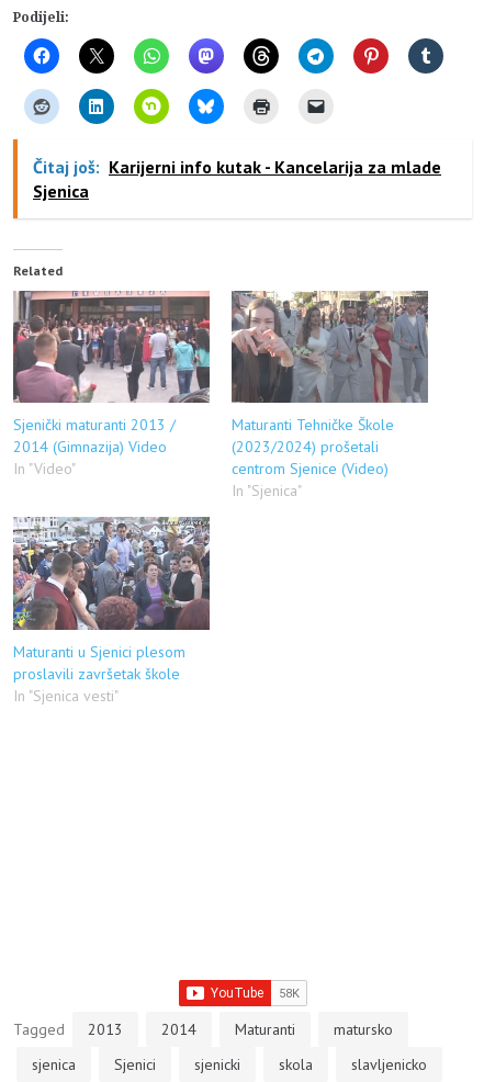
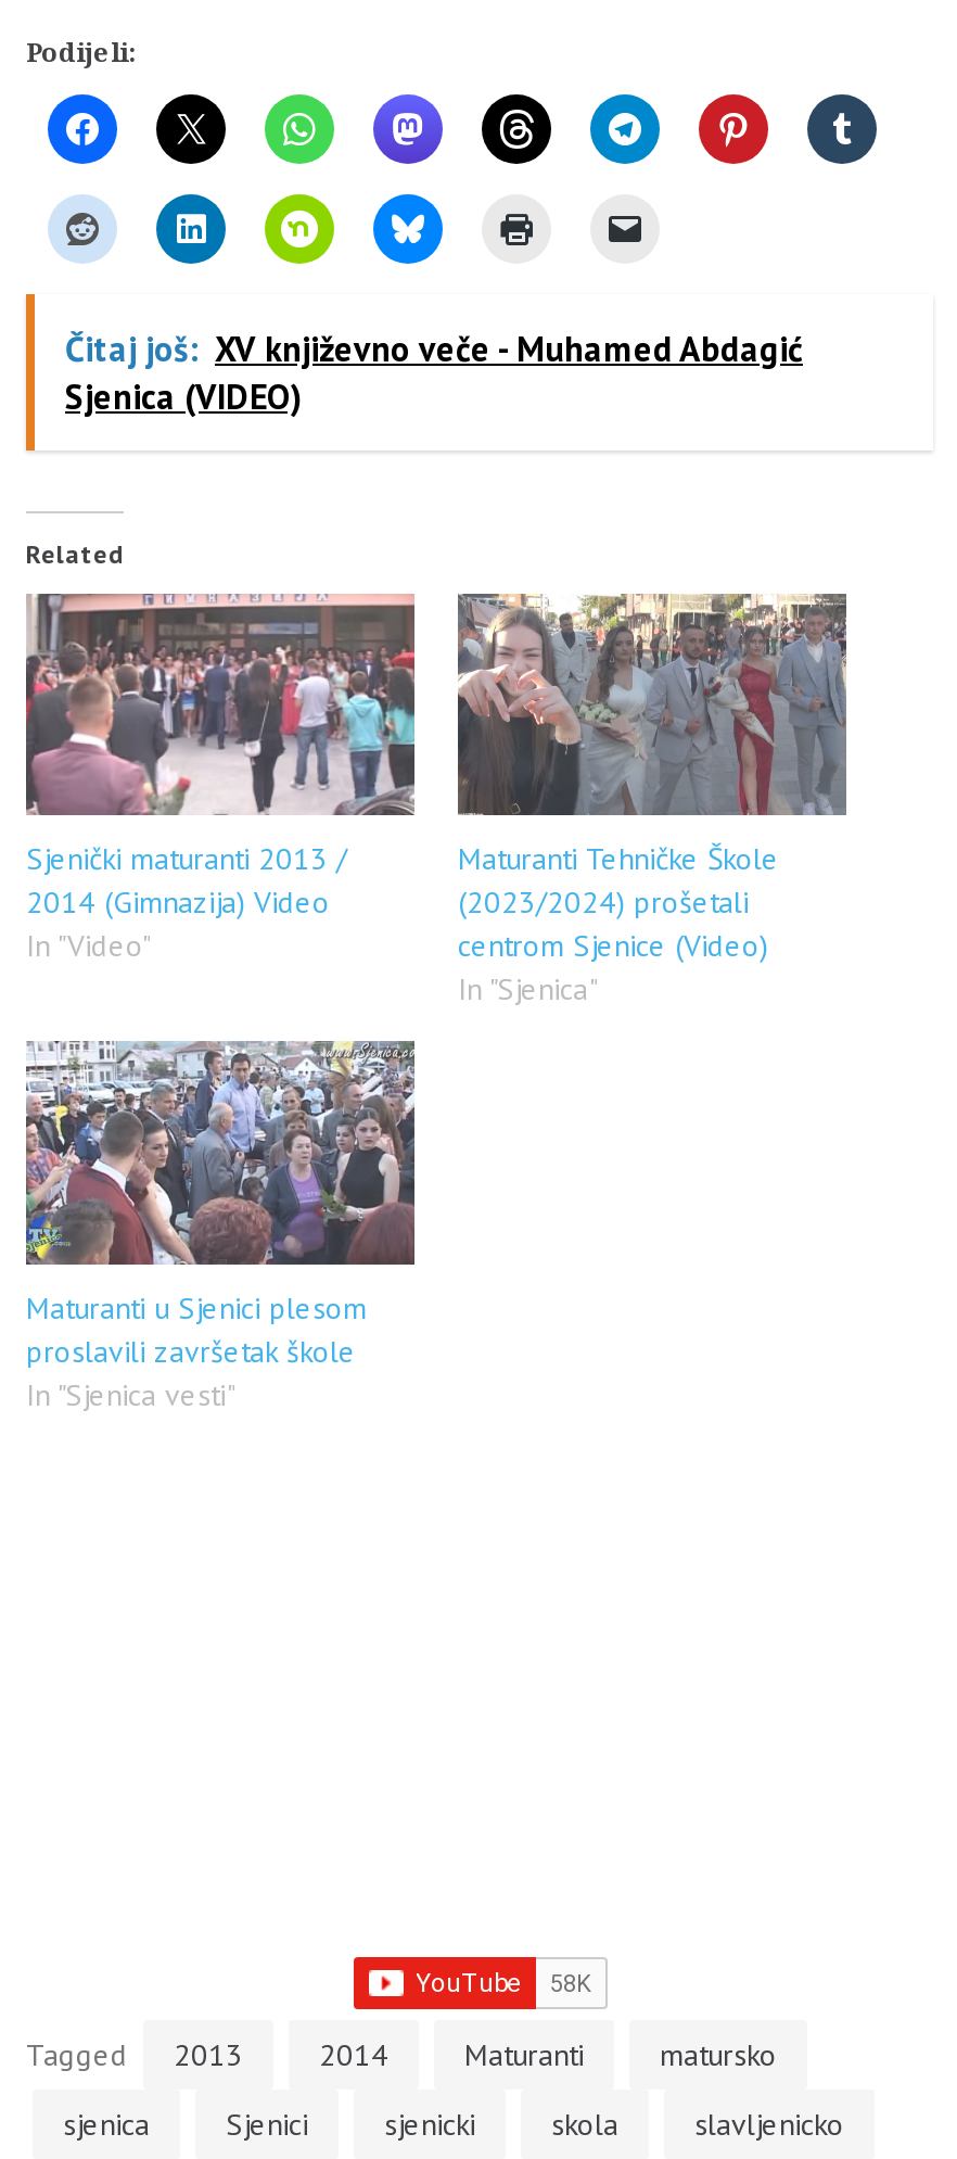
- Čitaj još: Karijerni info kutak - Kancelarija za mlade
- Sjenica
+ Čitaj još: XV književno veče - Muhamed Abdagić
+ Sjenica (VIDEO)
